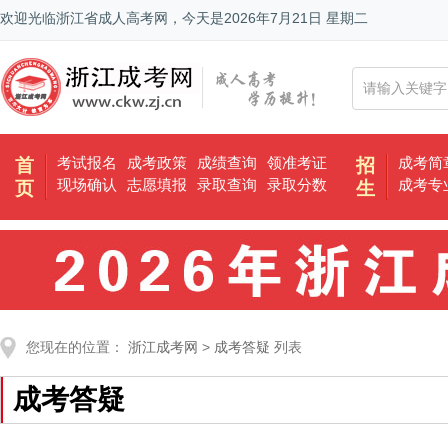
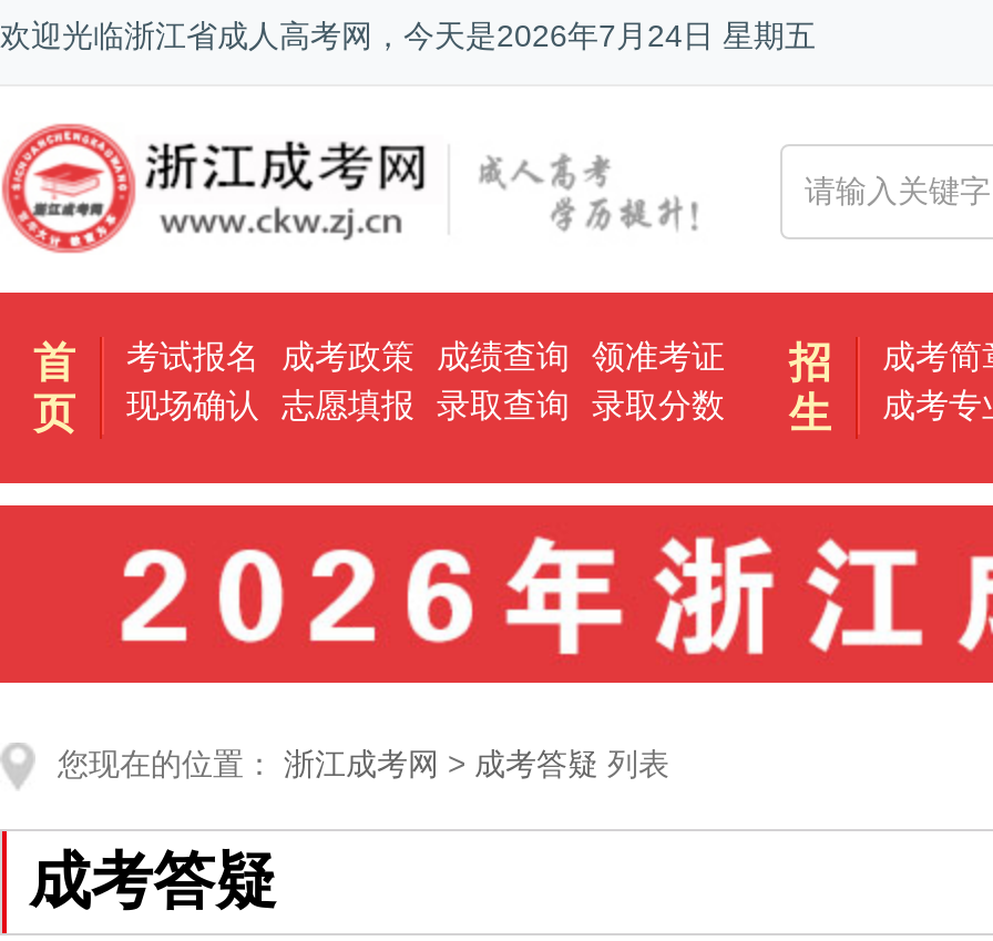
- 欢迎光临浙江省成人高考网，今天是2026年7月21日 星期二
+ 欢迎光临浙江省成人高考网，今天是2026年7月24日 星期五
